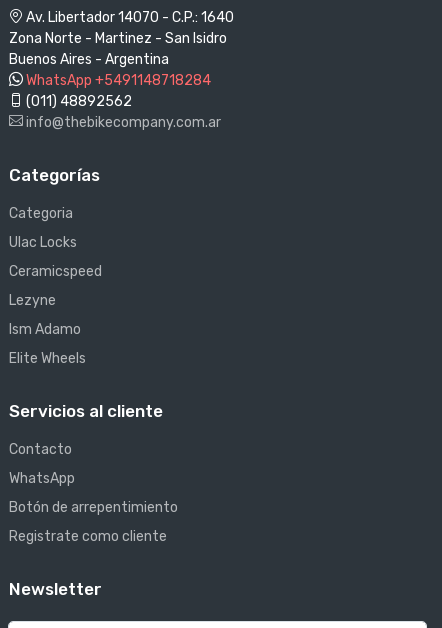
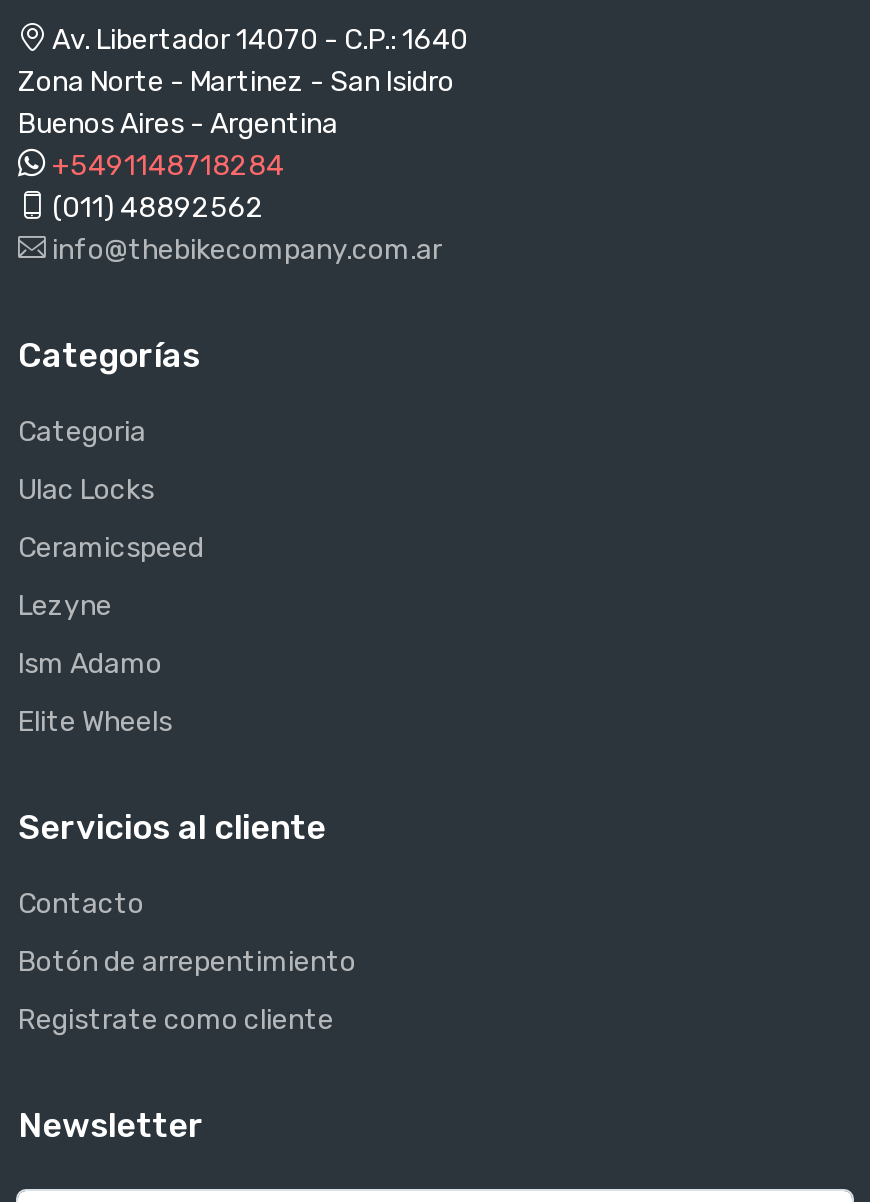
- WhatsApp +5491148718284
+ +5491148718284

- WhatsApp
